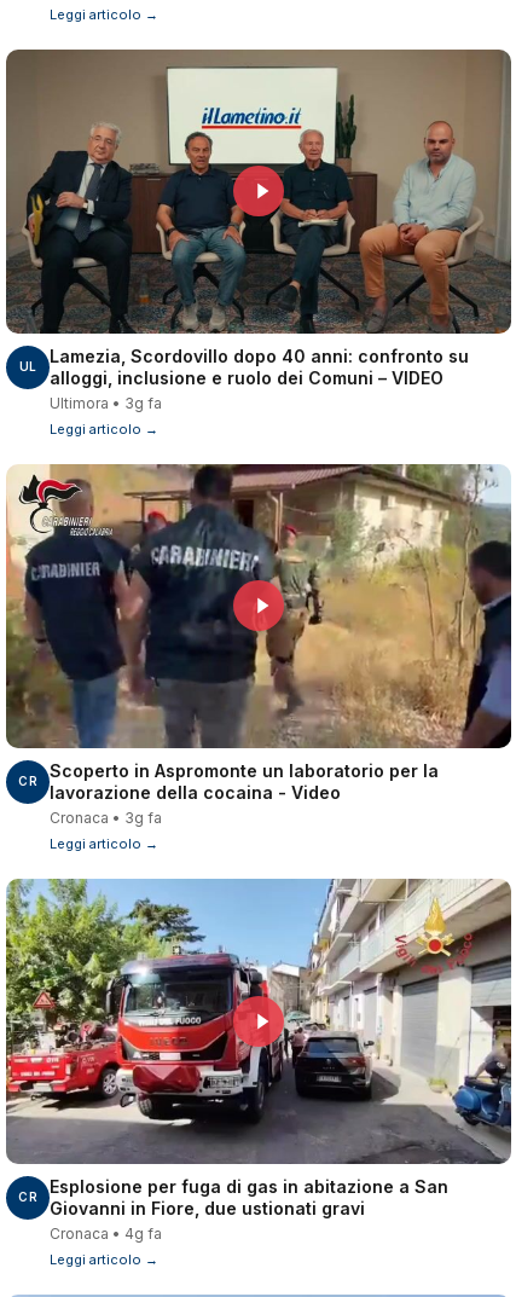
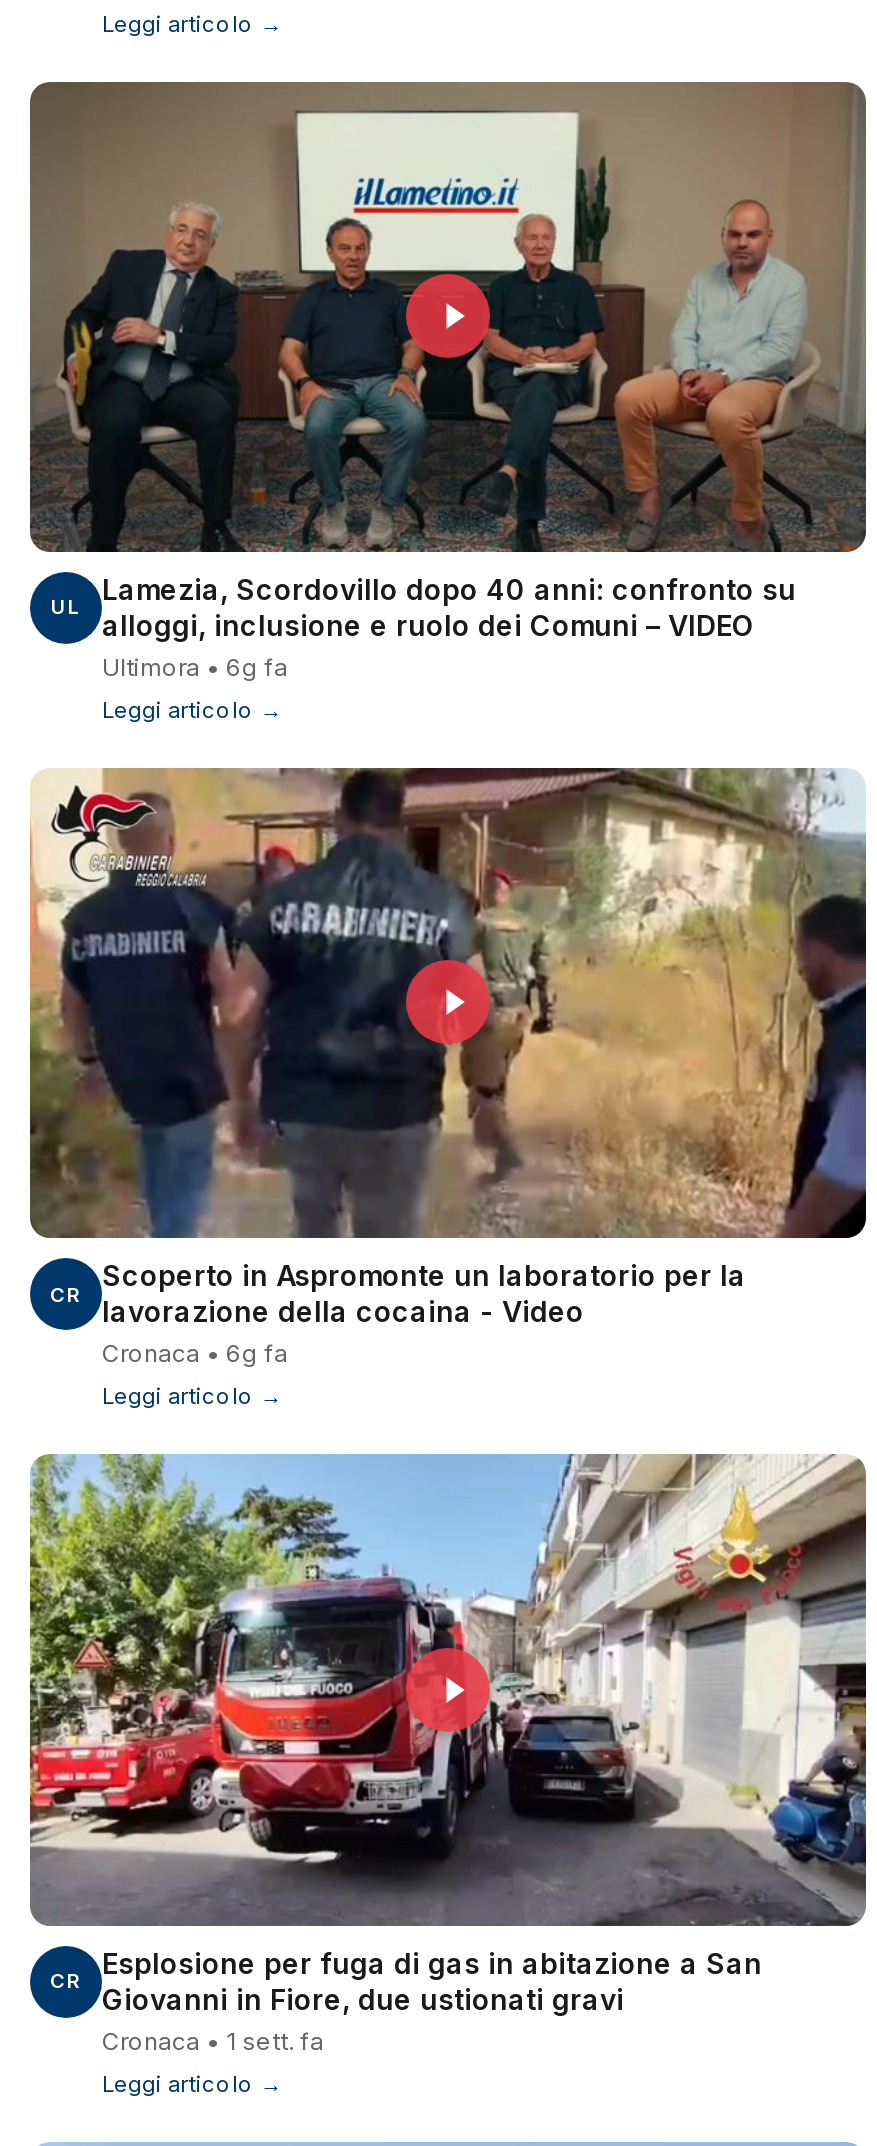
- Ultimora • 3g fa
+ Ultimora • 6g fa

- Cronaca • 3g fa
+ Cronaca • 6g fa

- Cronaca • 4g fa
+ Cronaca • 1 sett. fa
